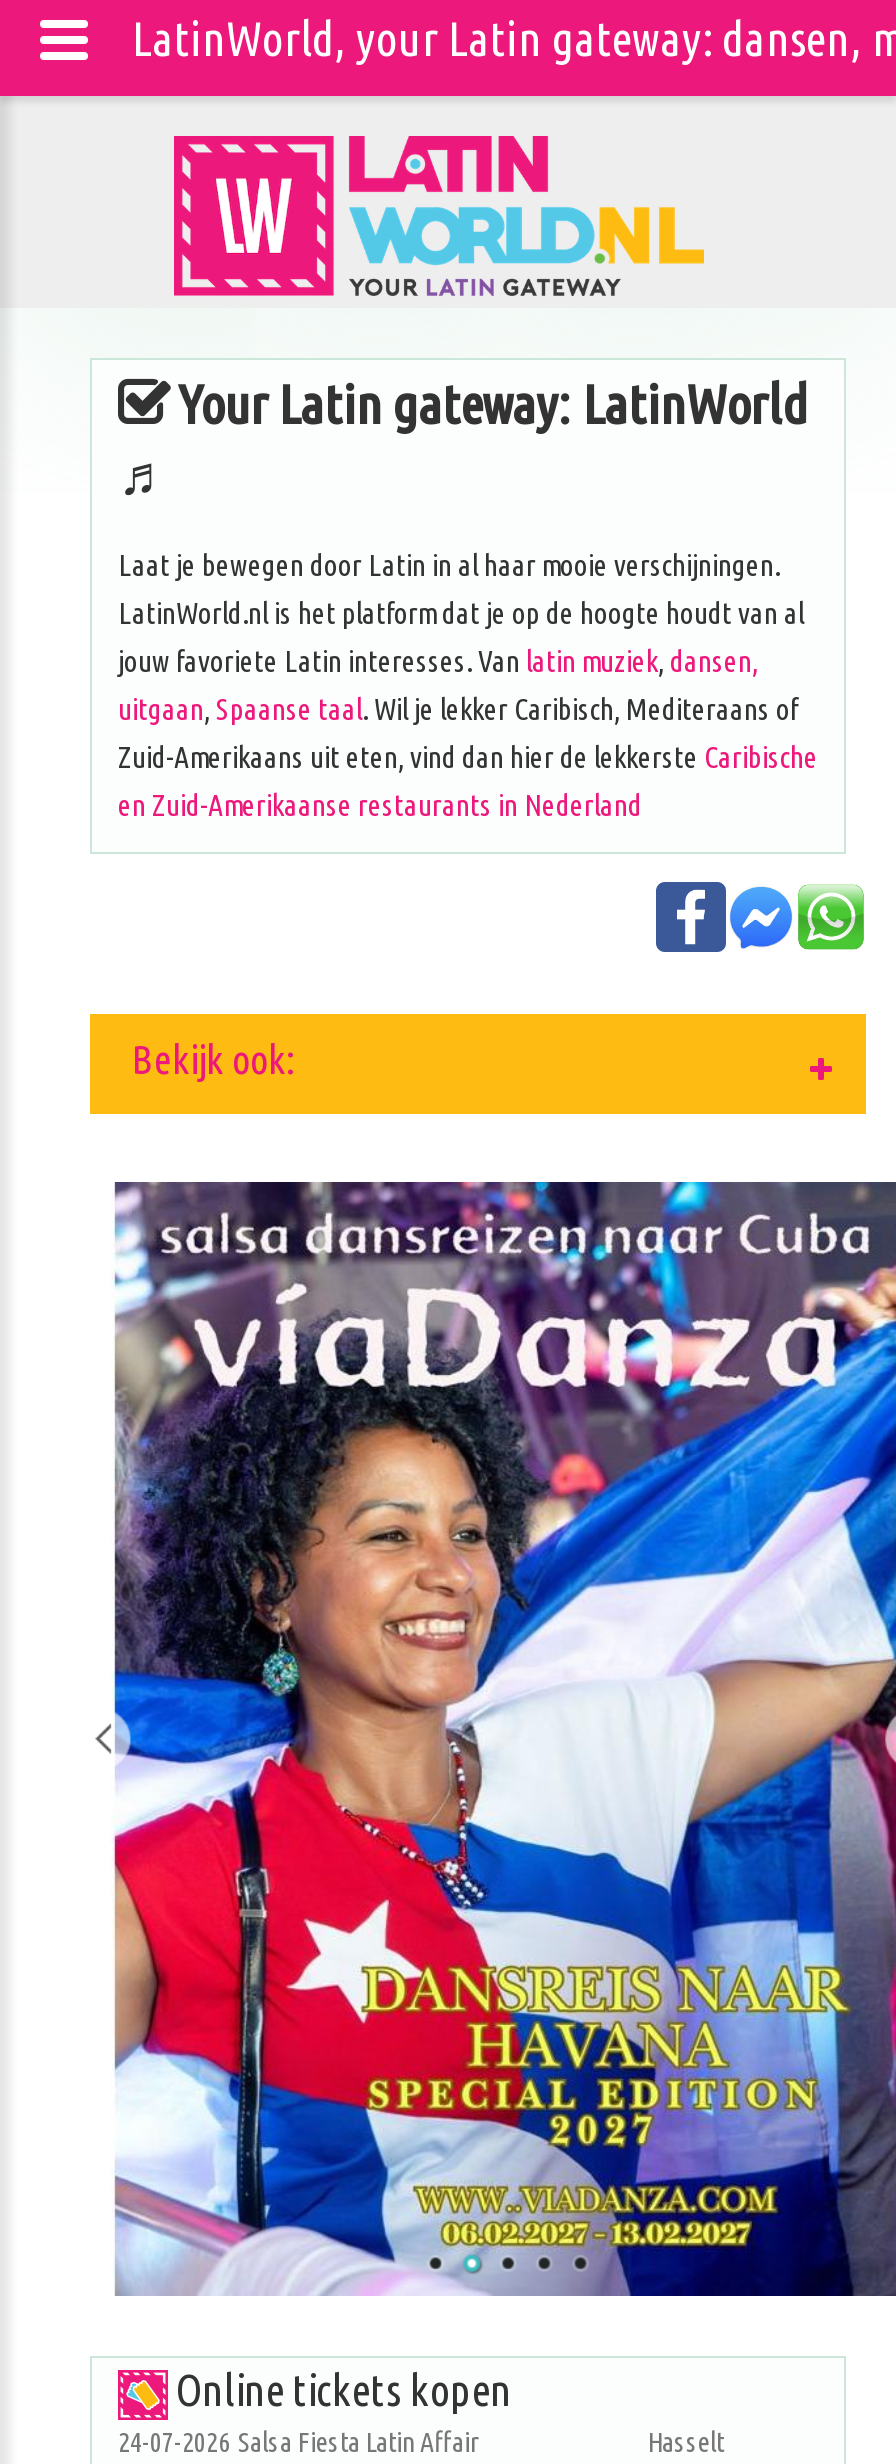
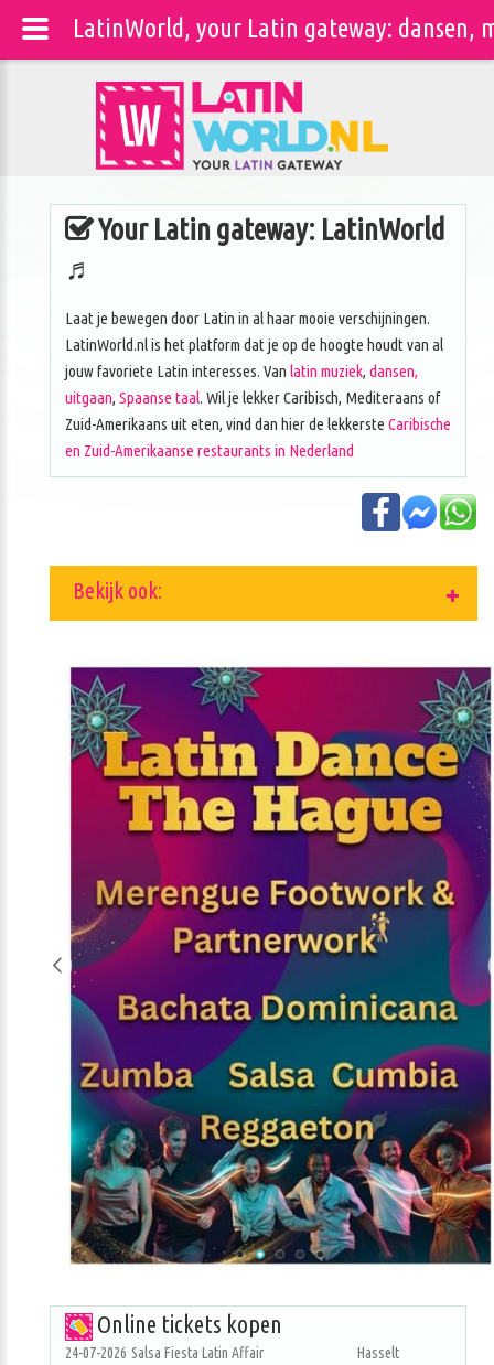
- [image]
+ [image]
